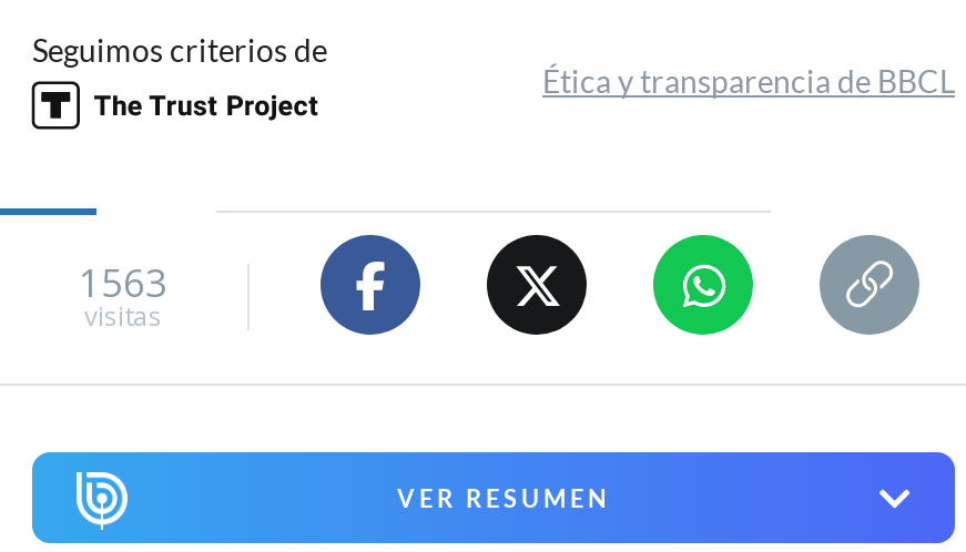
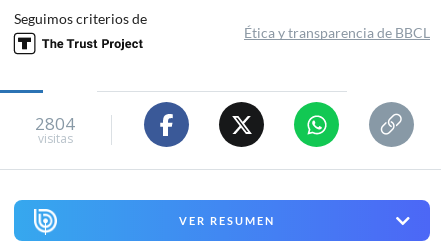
- 1563
+ 2804
